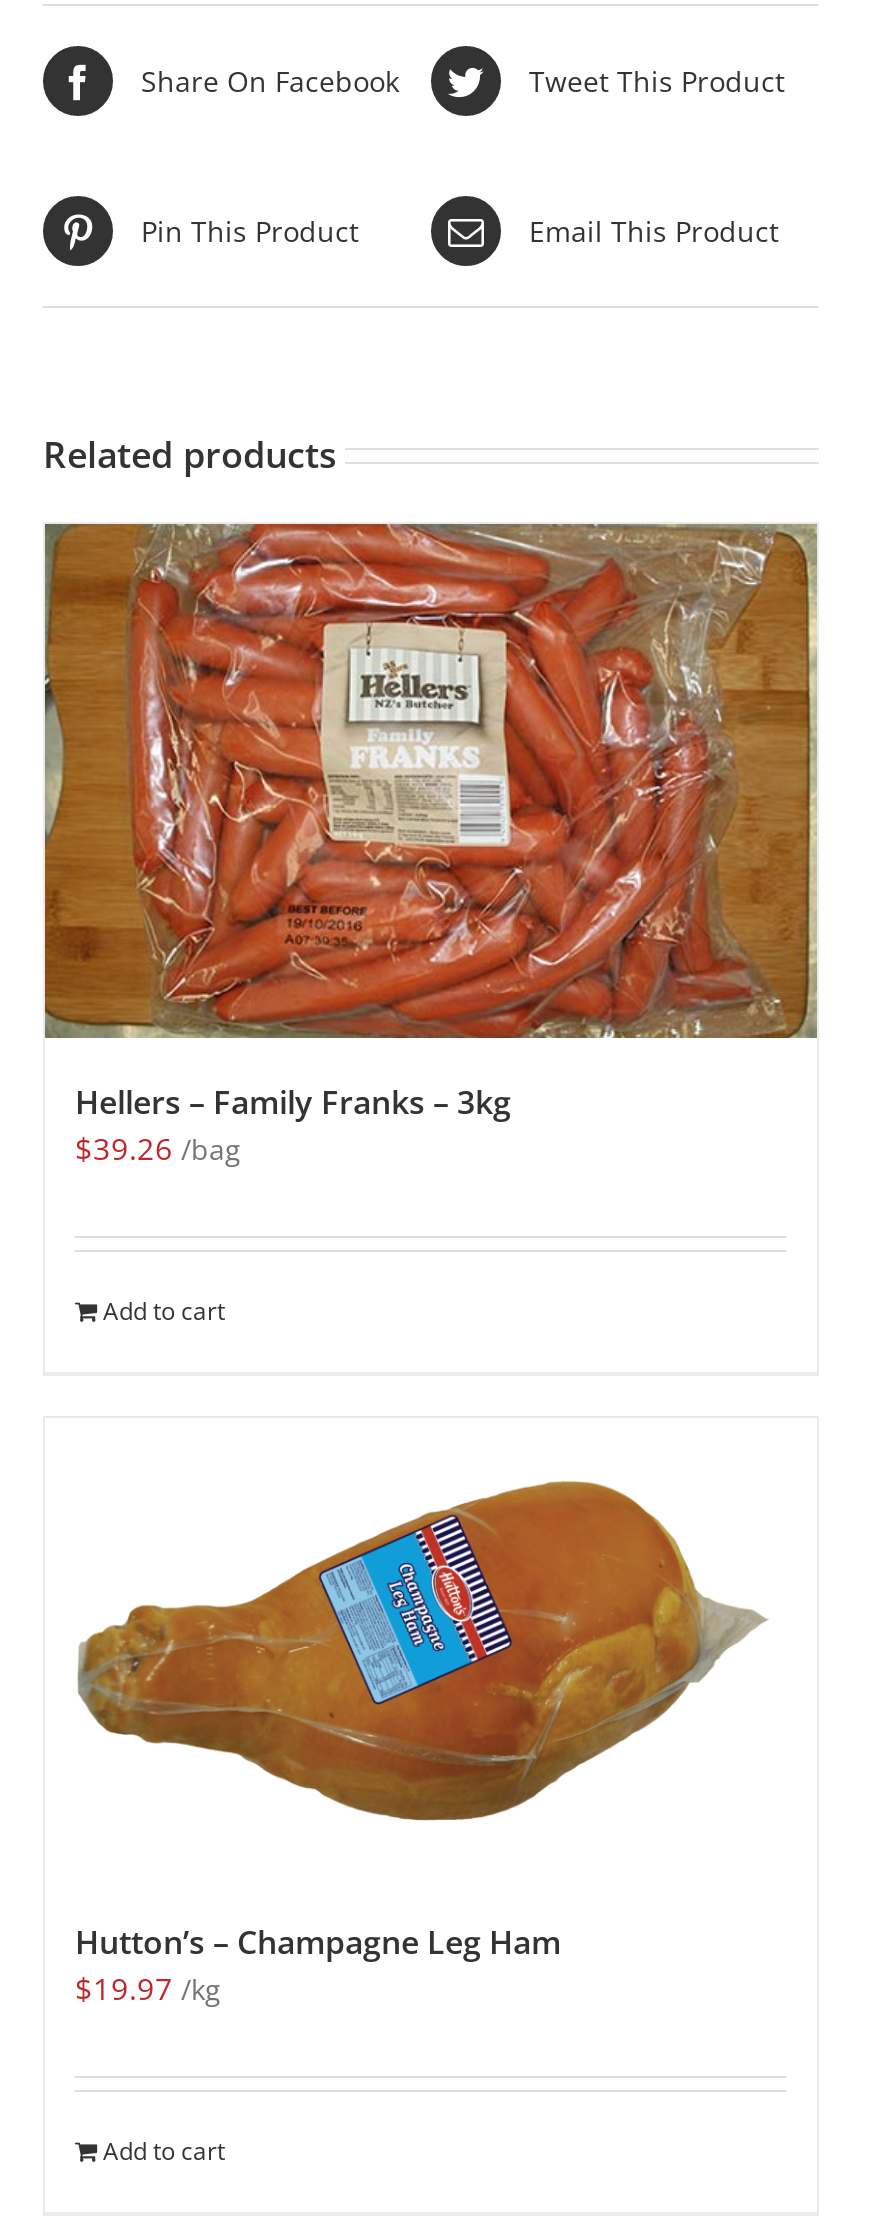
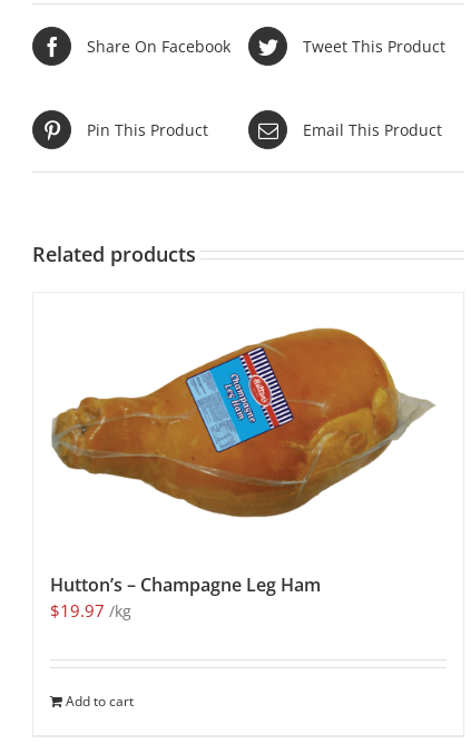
- [image]
- Hellers – Family Franks – 3kg
- $39.26 /bag

- Add to cart
